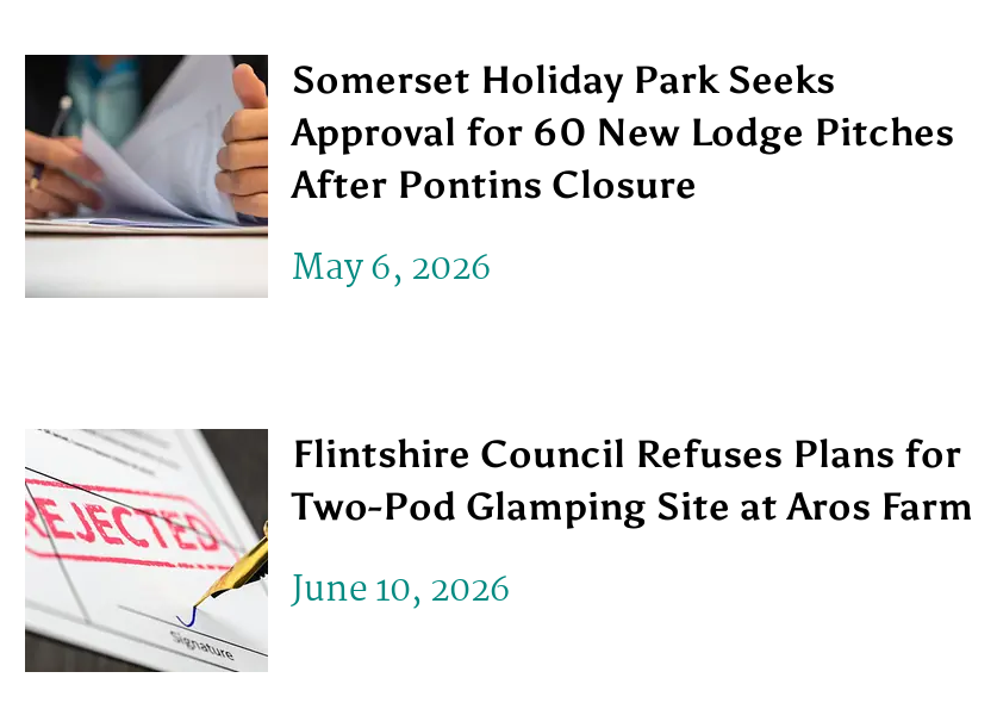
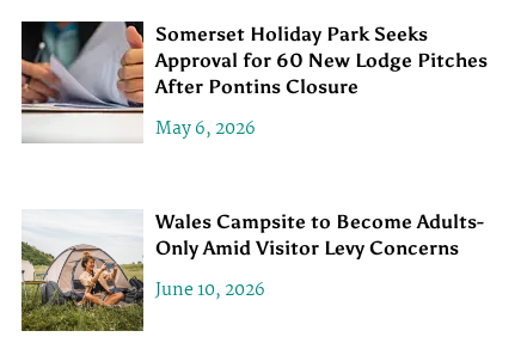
- [image]
- Flintshire Council Refuses Plans for
- Two-Pod Glamping Site at Aros Farm
+ [image]
+ Wales Campsite to Become Adults-
+ Only Amid Visitor Levy Concerns
